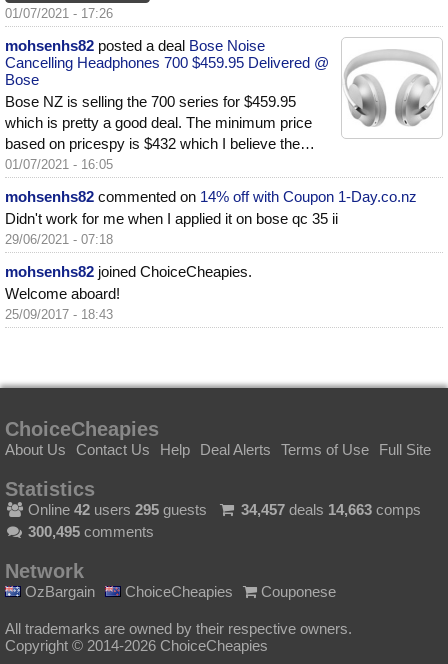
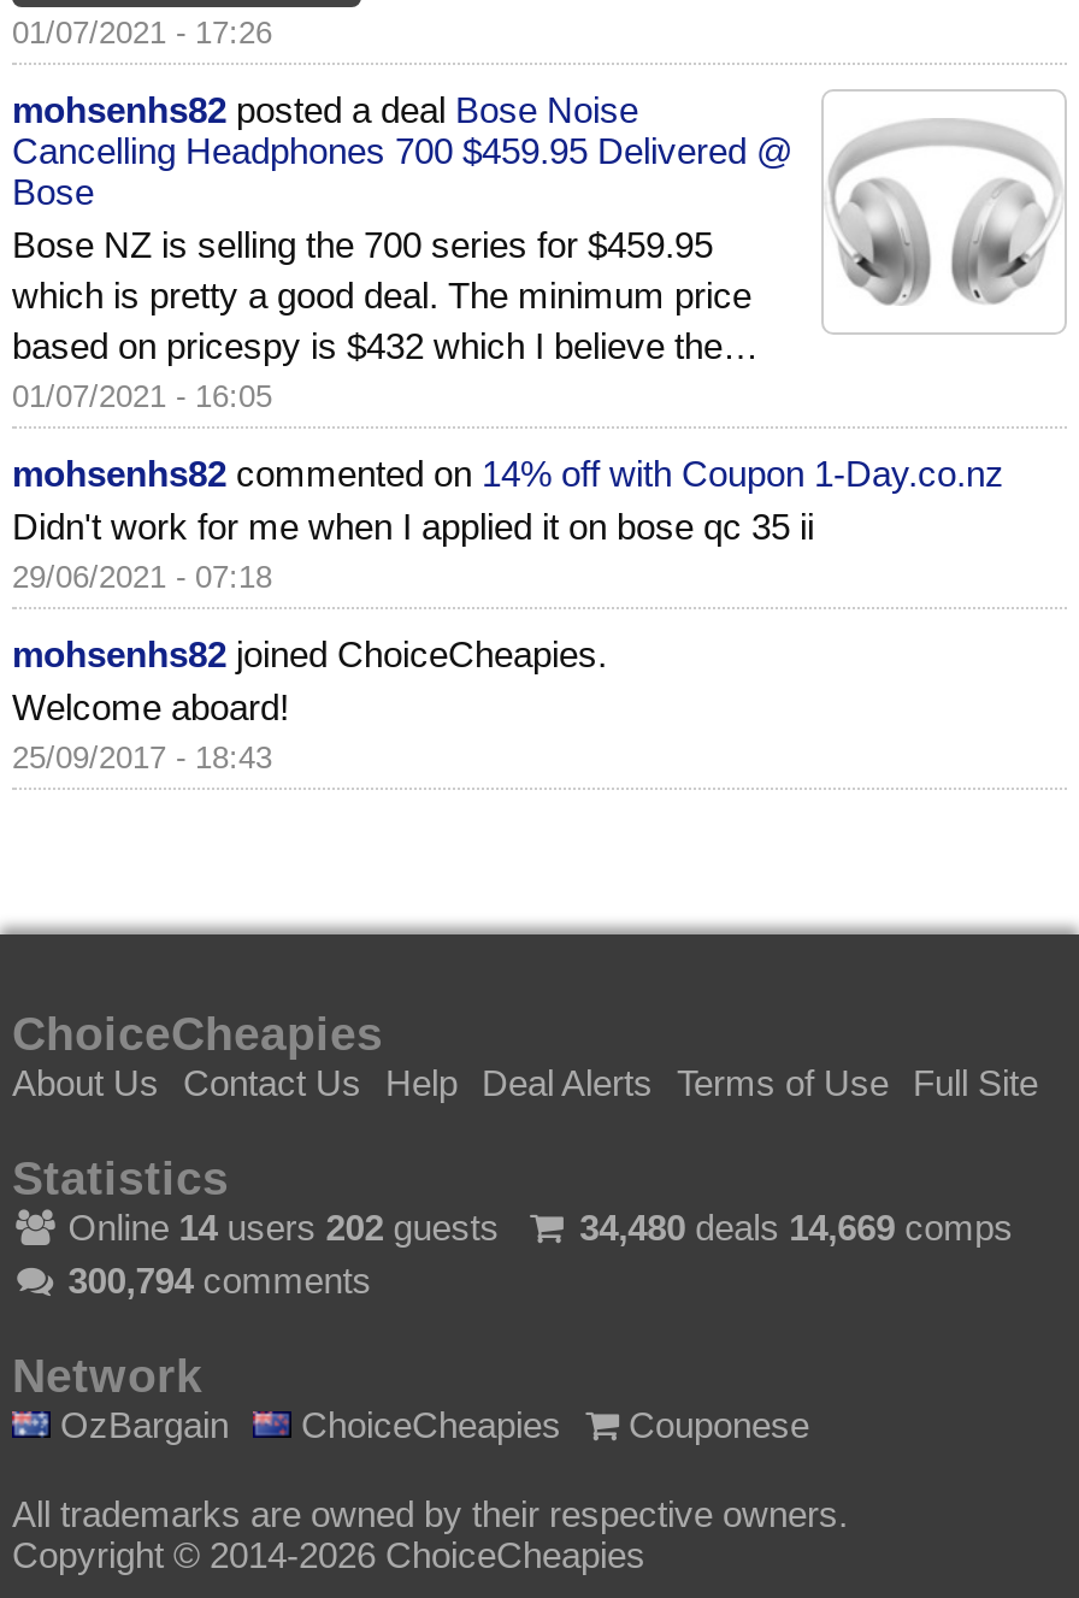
- Online 42 users 295 guests
+ Online 14 users 202 guests

- 34,457 deals 14,663 comps
+ 34,480 deals 14,669 comps

- 300,495 comments
+ 300,794 comments
